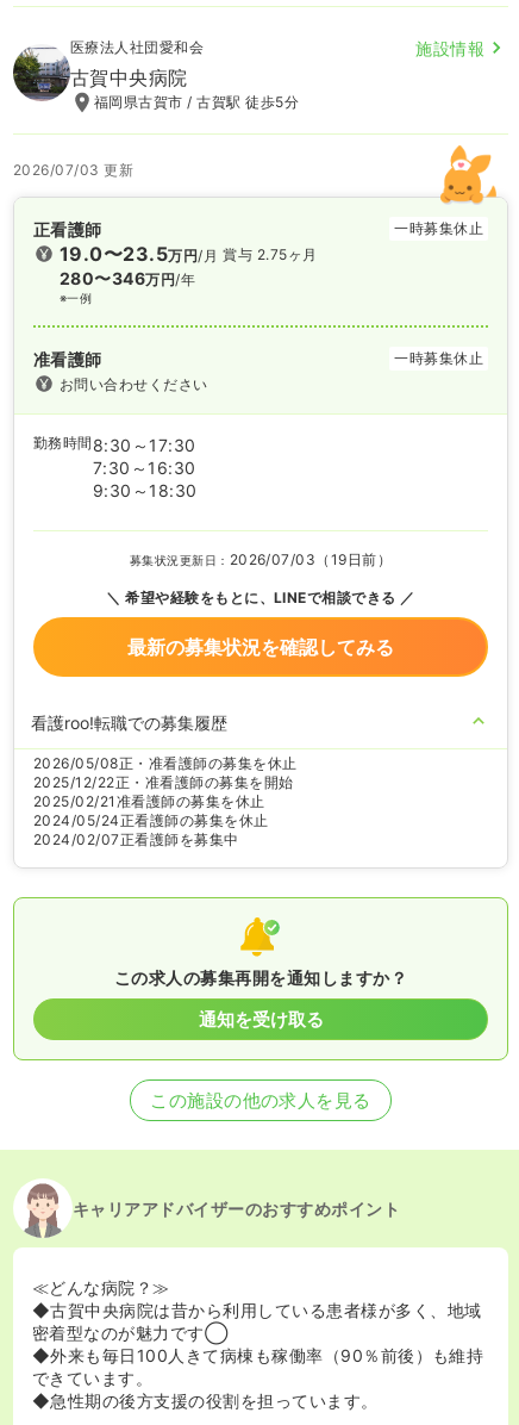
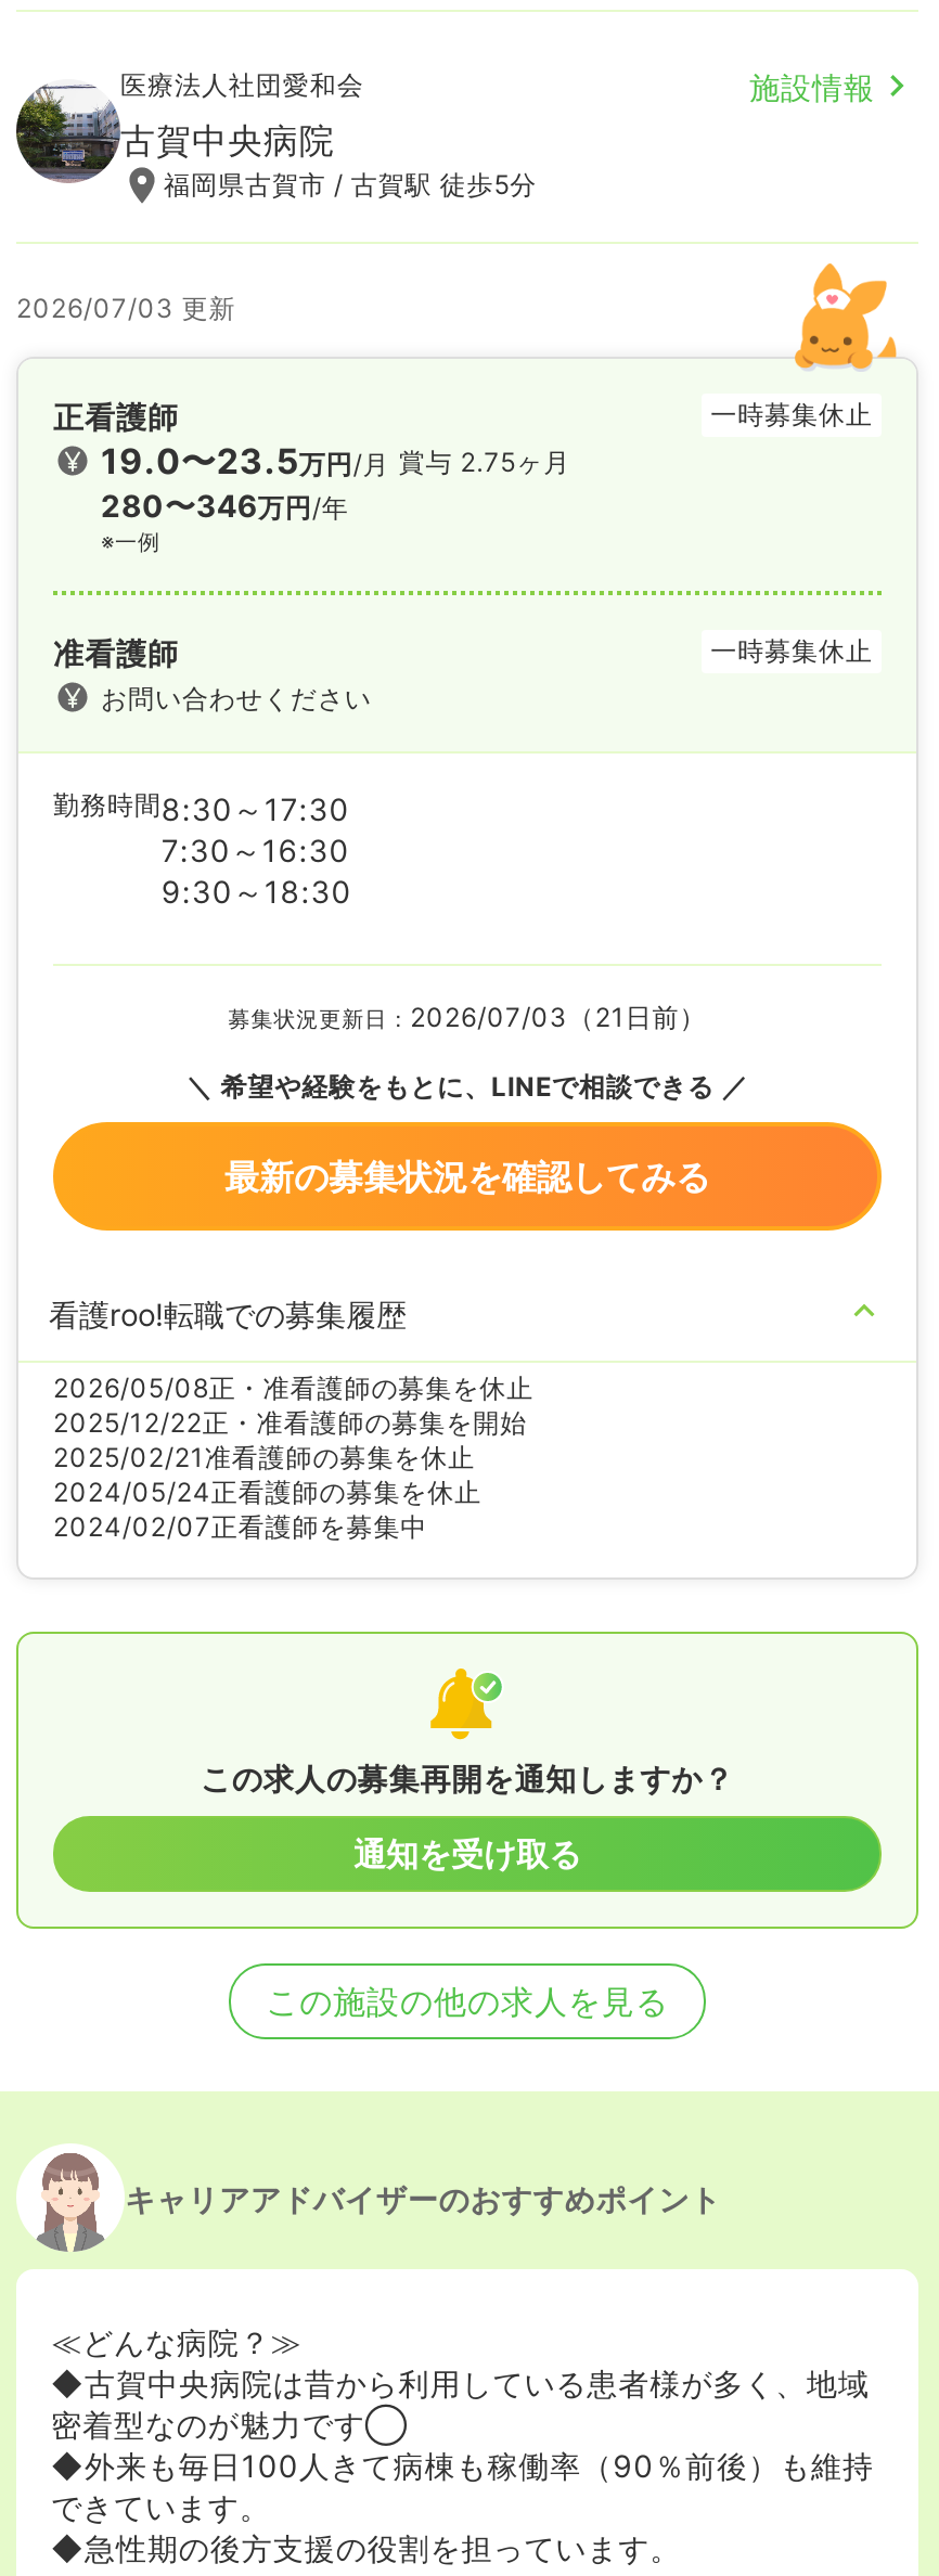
- 募集状況更新日：2026/07/03（19日前）
+ 募集状況更新日：2026/07/03（21日前）
